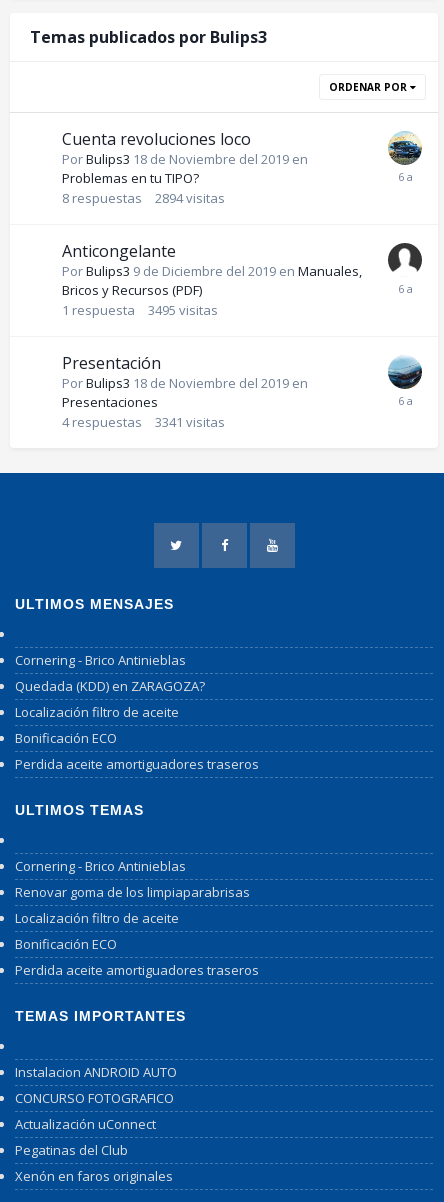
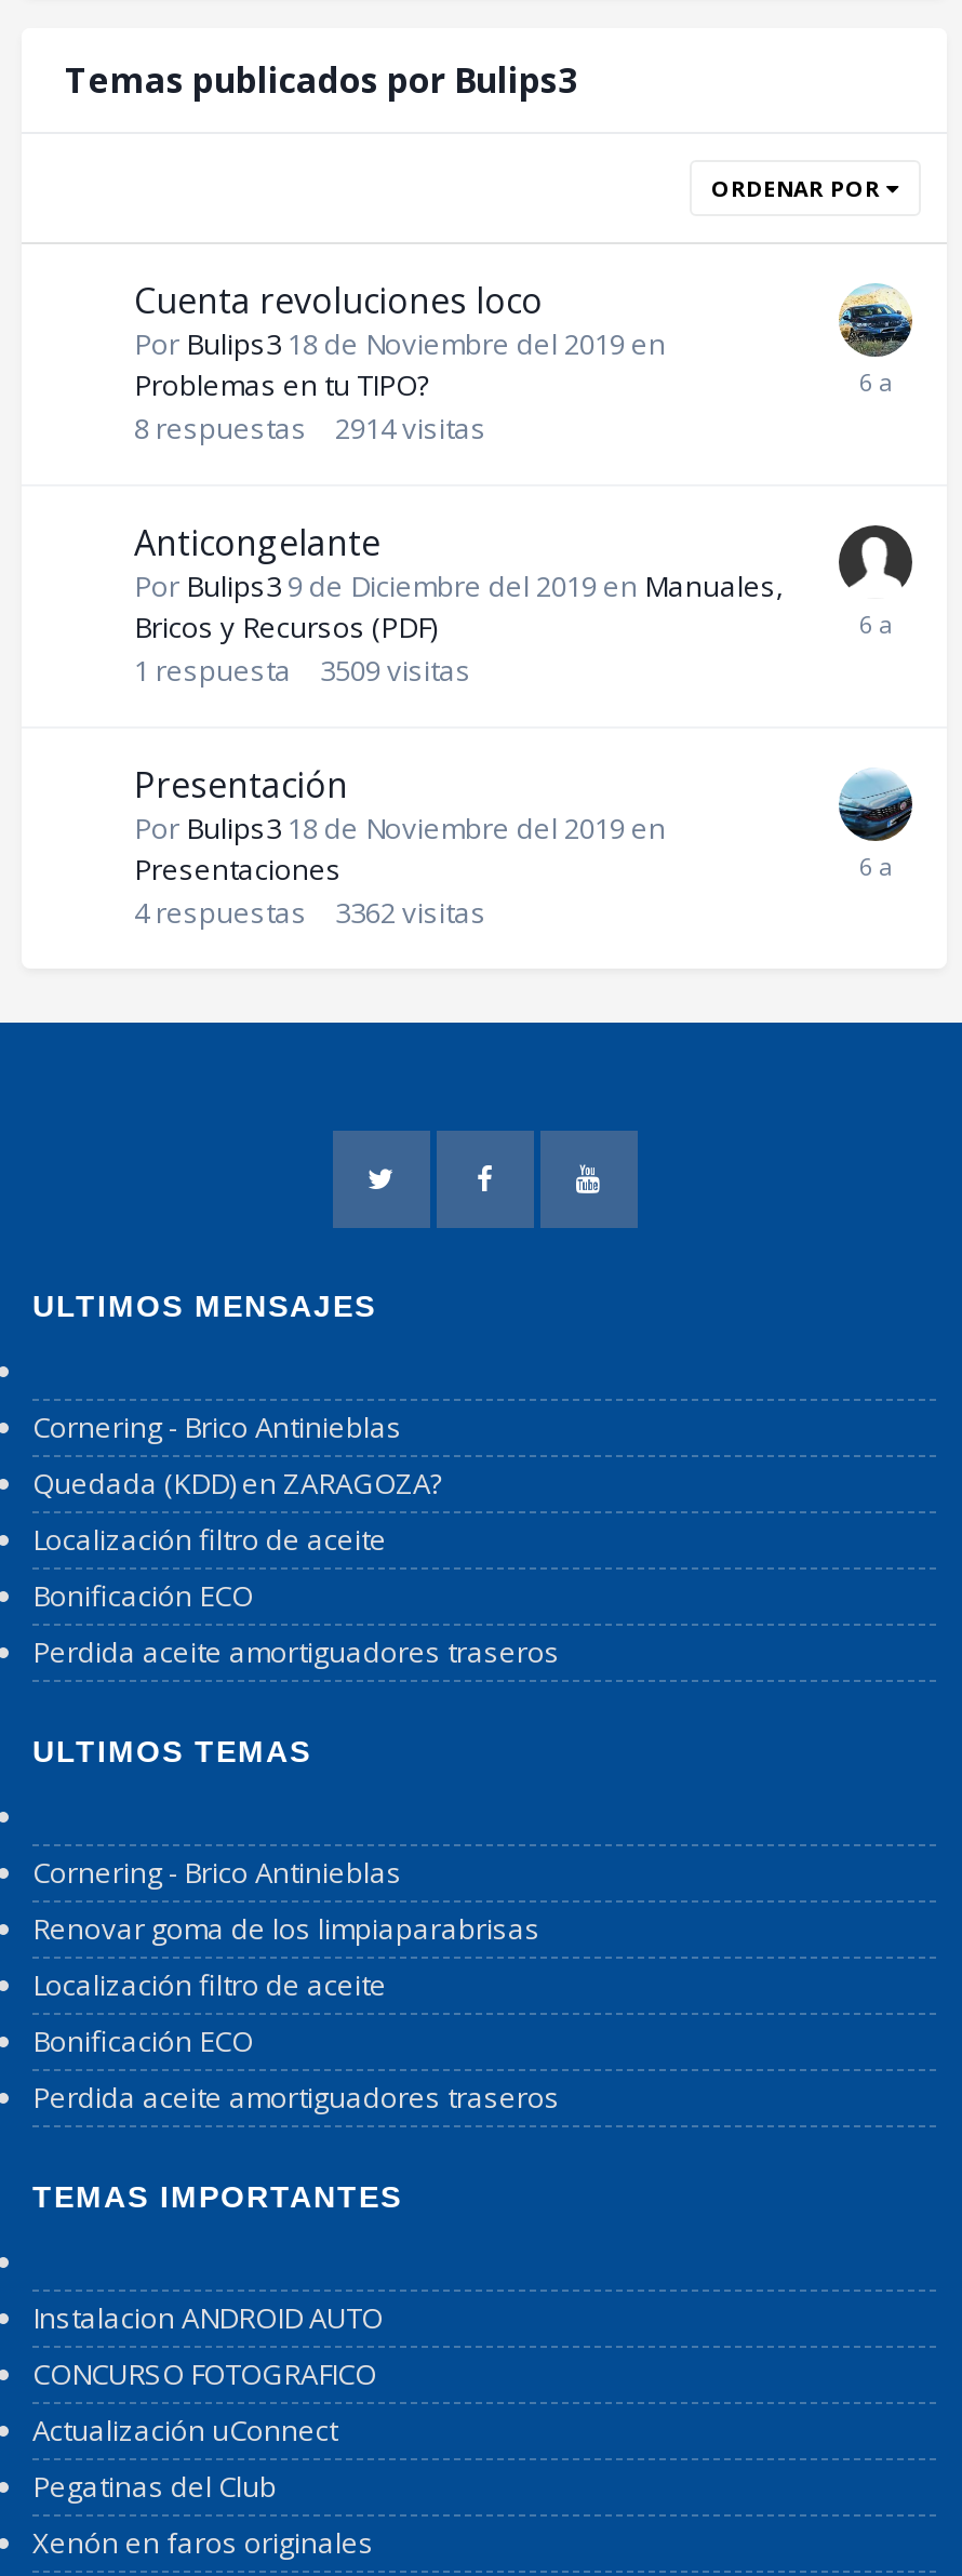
- 8 respuestas 2894 visitas
+ 8 respuestas 2914 visitas

- 1 respuesta 3495 visitas
+ 1 respuesta 3509 visitas

- 4 respuestas 3341 visitas
+ 4 respuestas 3362 visitas
